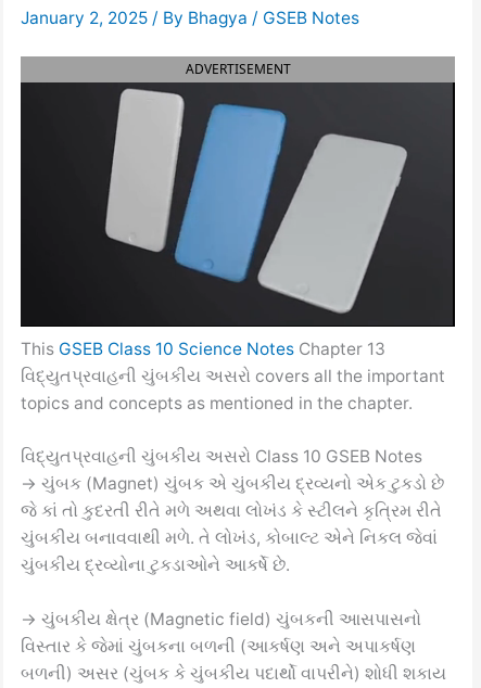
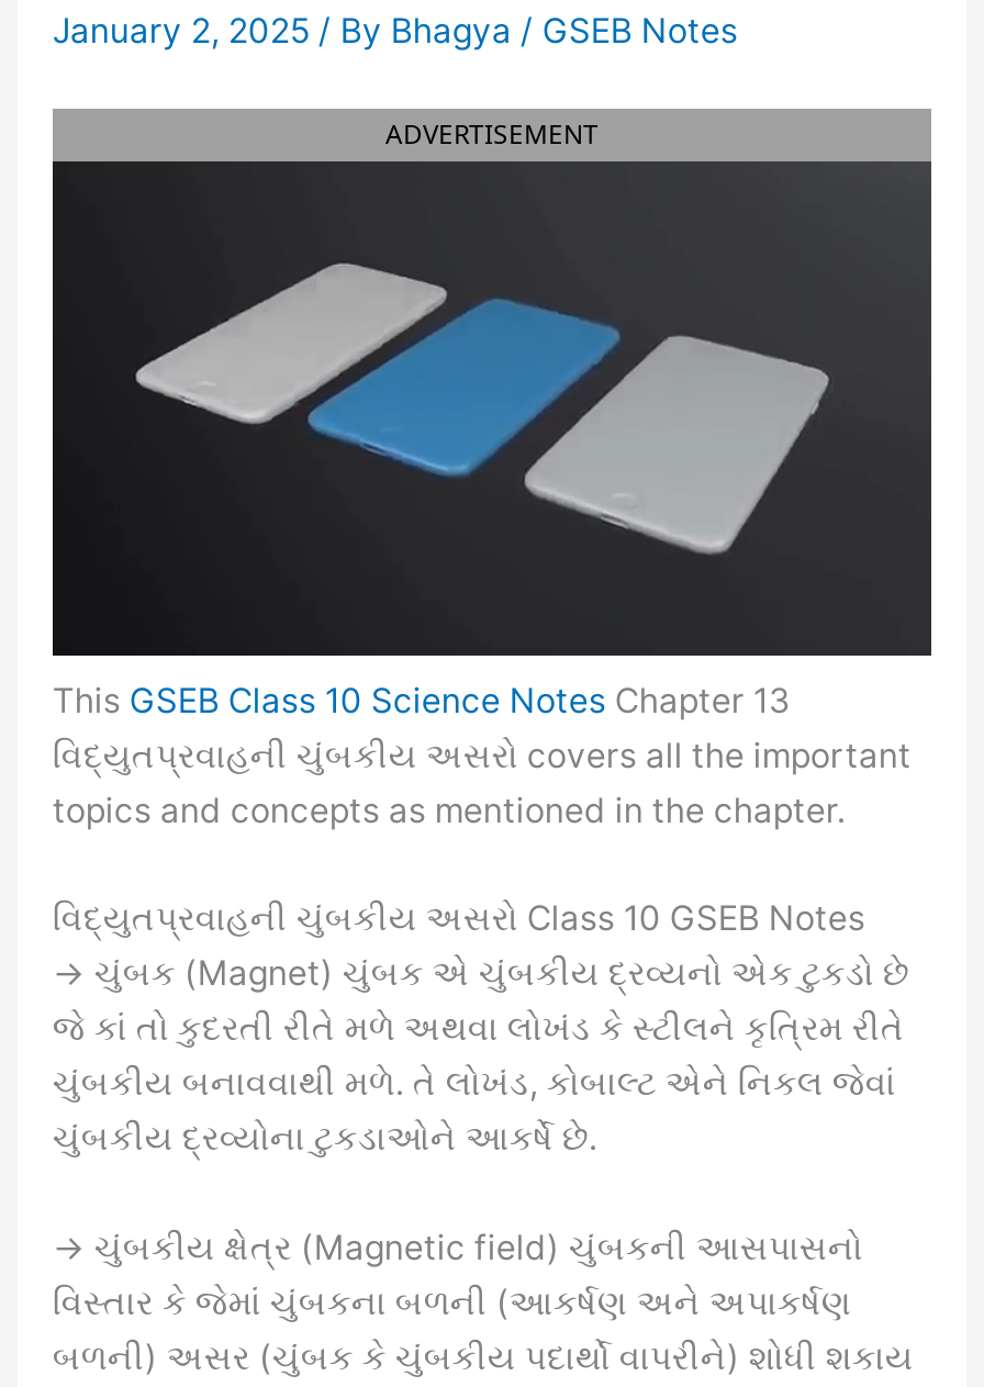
- [image]
+ [image]
